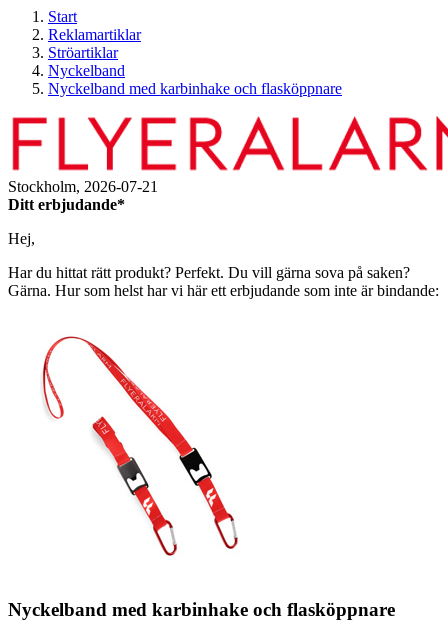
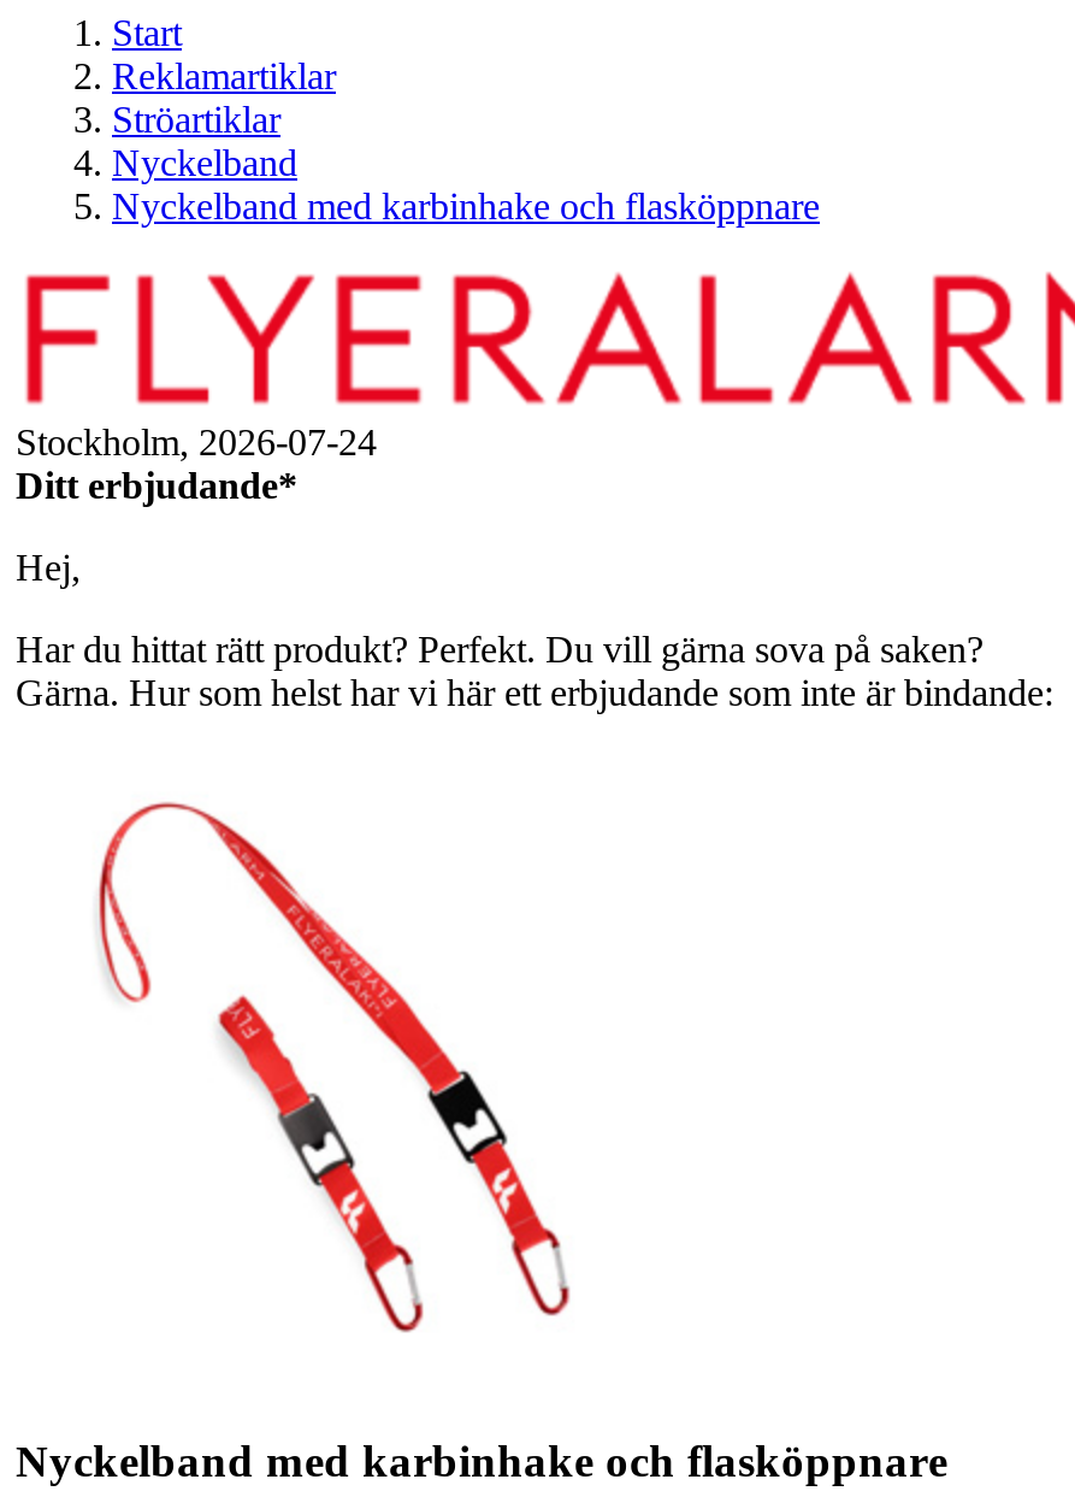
- Stockholm, 2026-07-21
+ Stockholm, 2026-07-24
